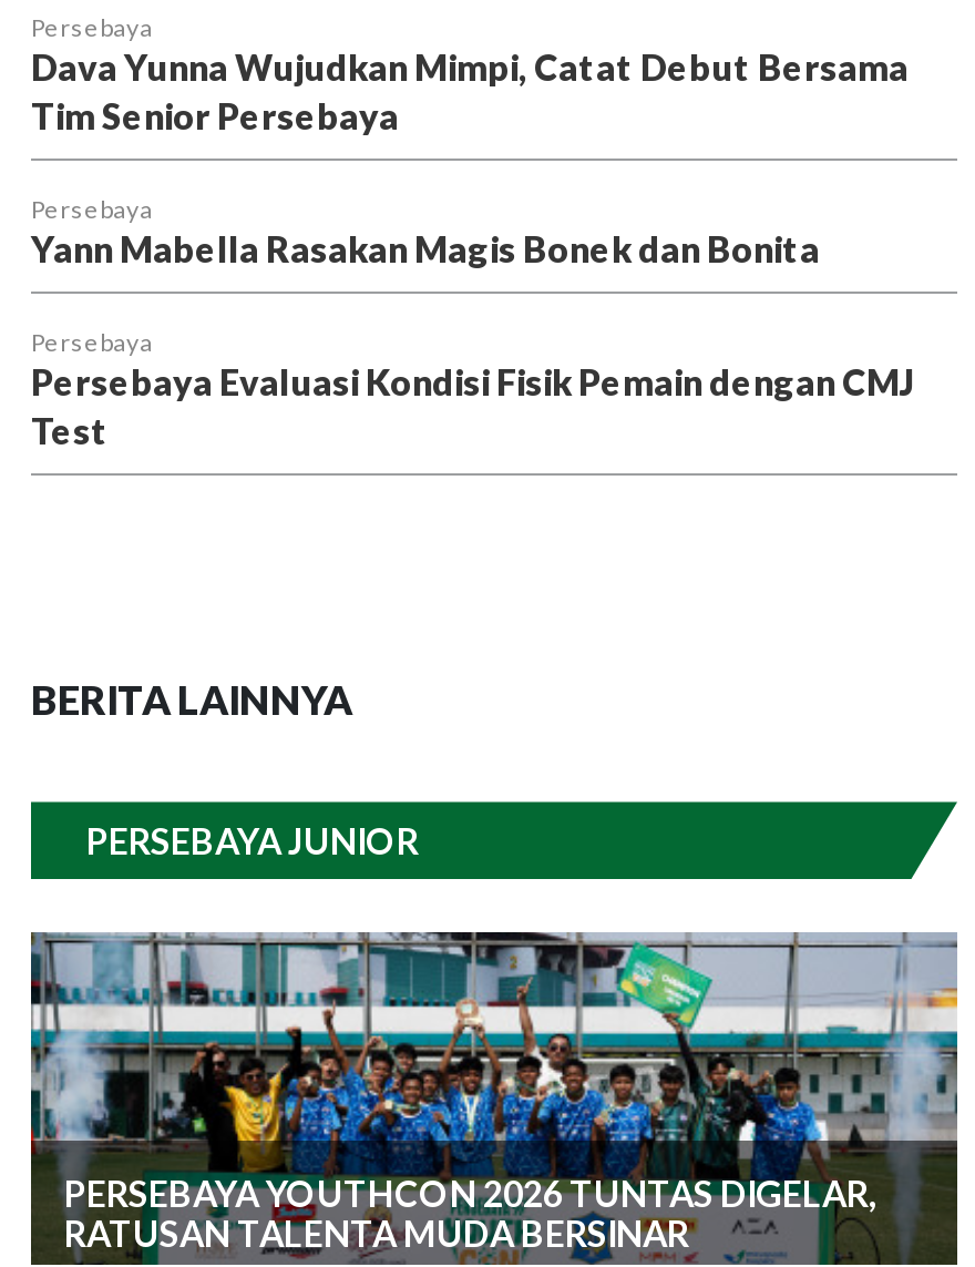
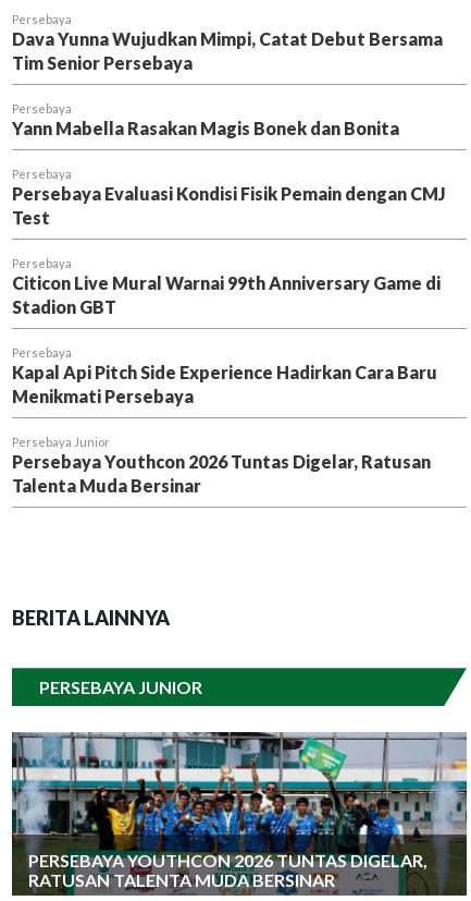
+ Persebaya
+ Citicon Live Mural Warnai 99th Anniversary Game di
+ Stadion GBT
+ Persebaya
+ Kapal Api Pitch Side Experience Hadirkan Cara Baru
+ Menikmati Persebaya
+ Persebaya Junior
+ Persebaya Youthcon 2026 Tuntas Digelar, Ratusan
+ Talenta Muda Bersinar
